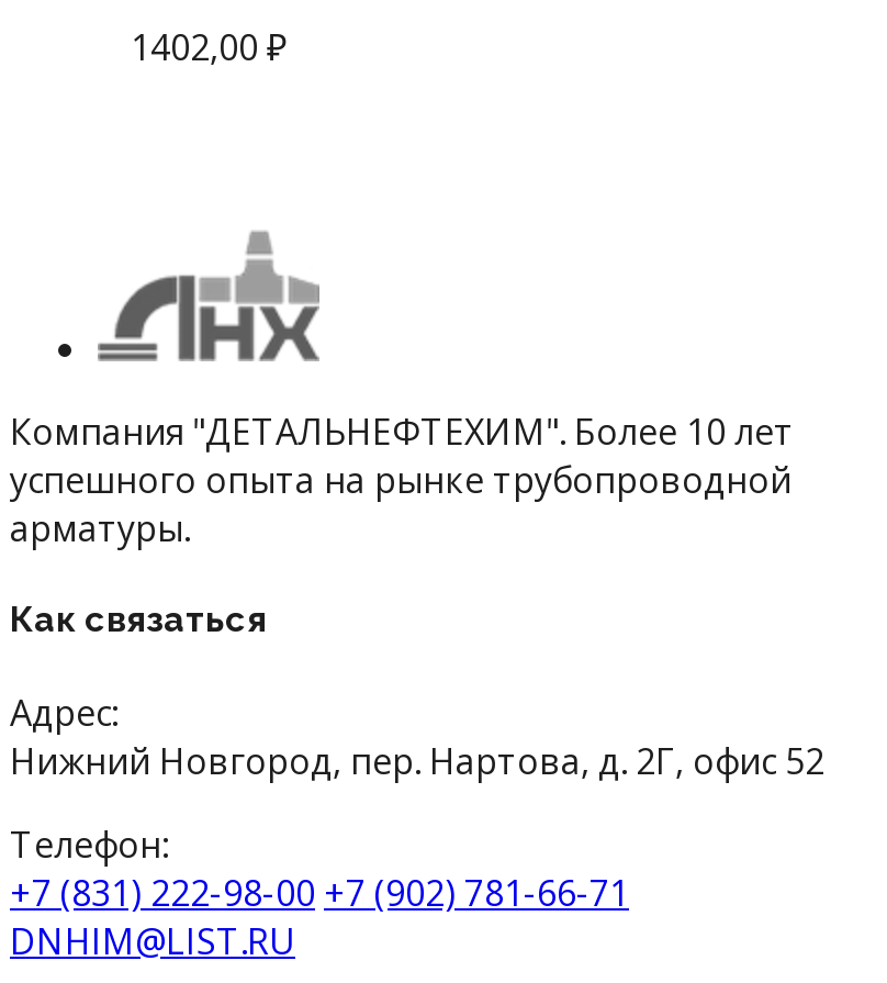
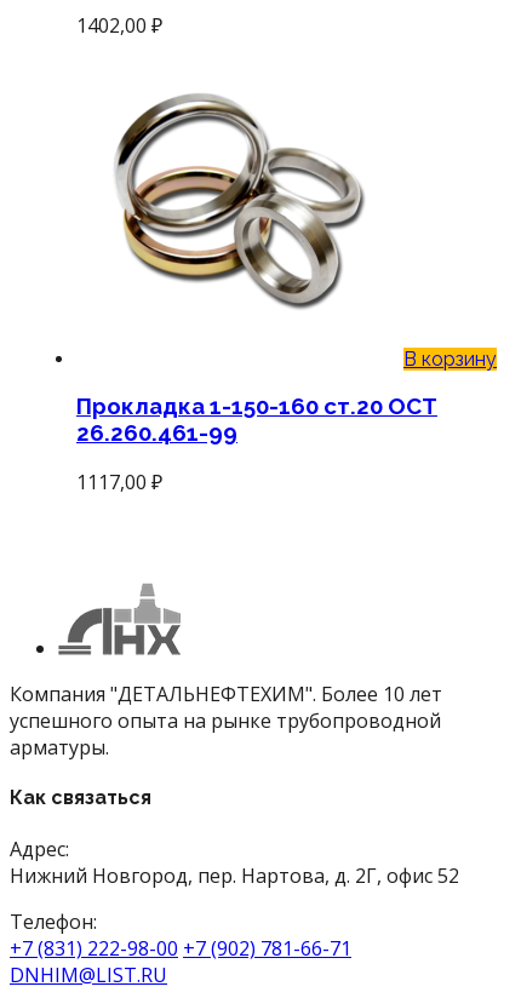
+ [image]
+ В корзину
+ Прокладка 1-150-160 ст.20 ОСТ
+ 26.260.461-99
+ 1117,00 ₽
